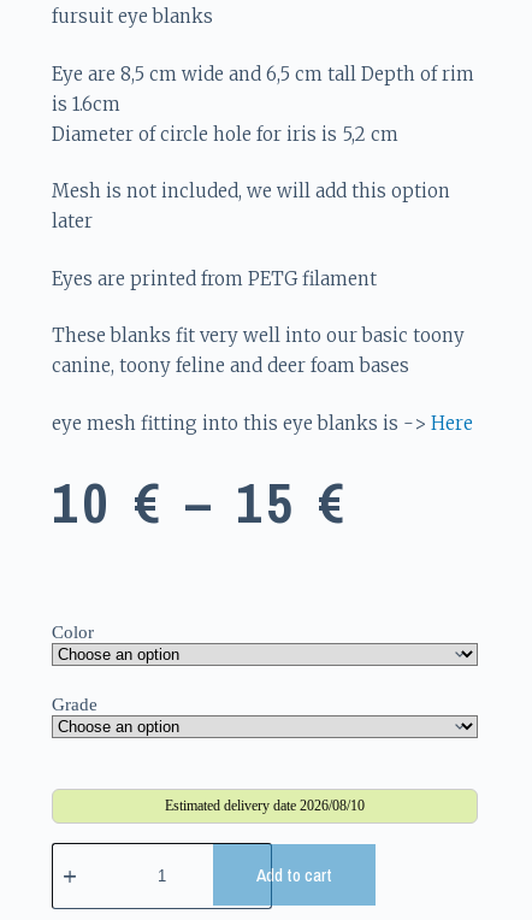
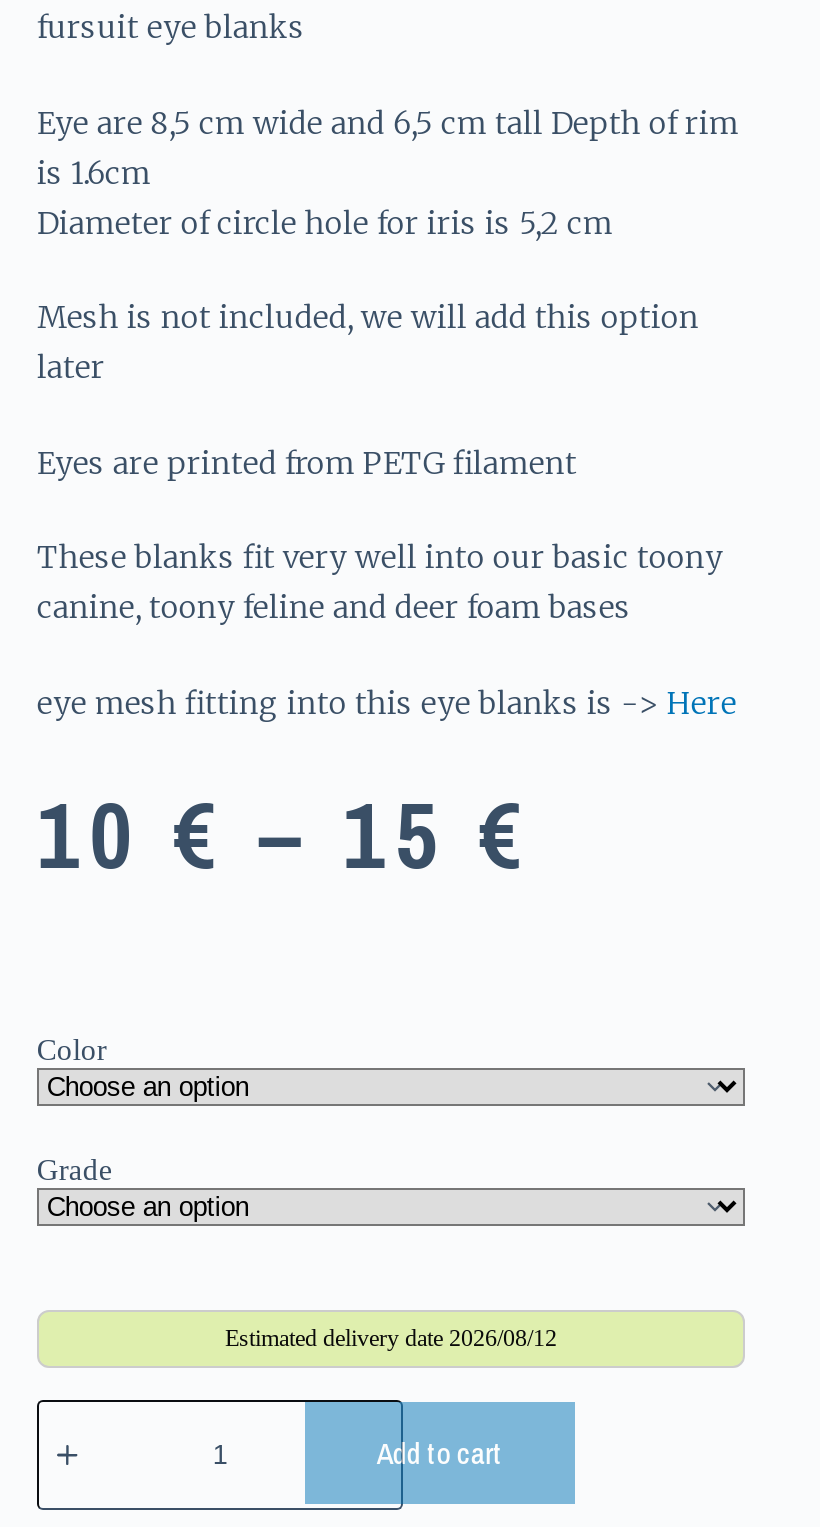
- Estimated delivery date 2026/08/10
+ Estimated delivery date 2026/08/12
